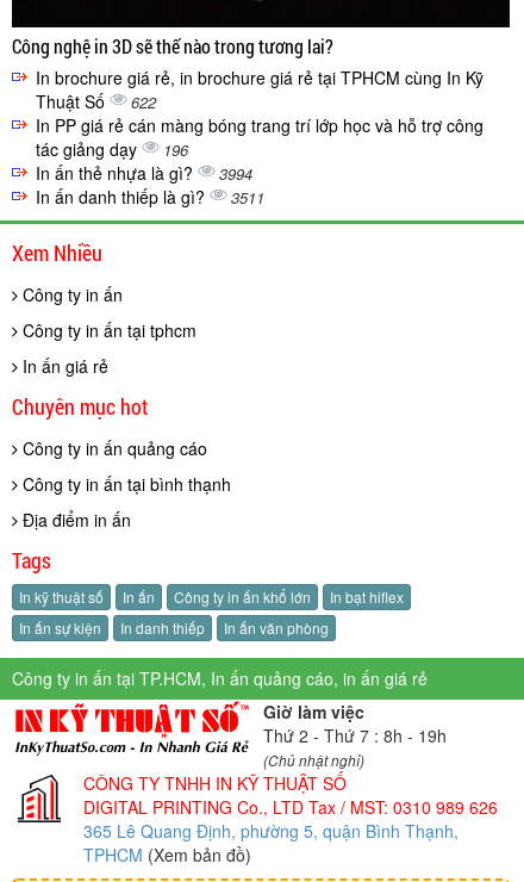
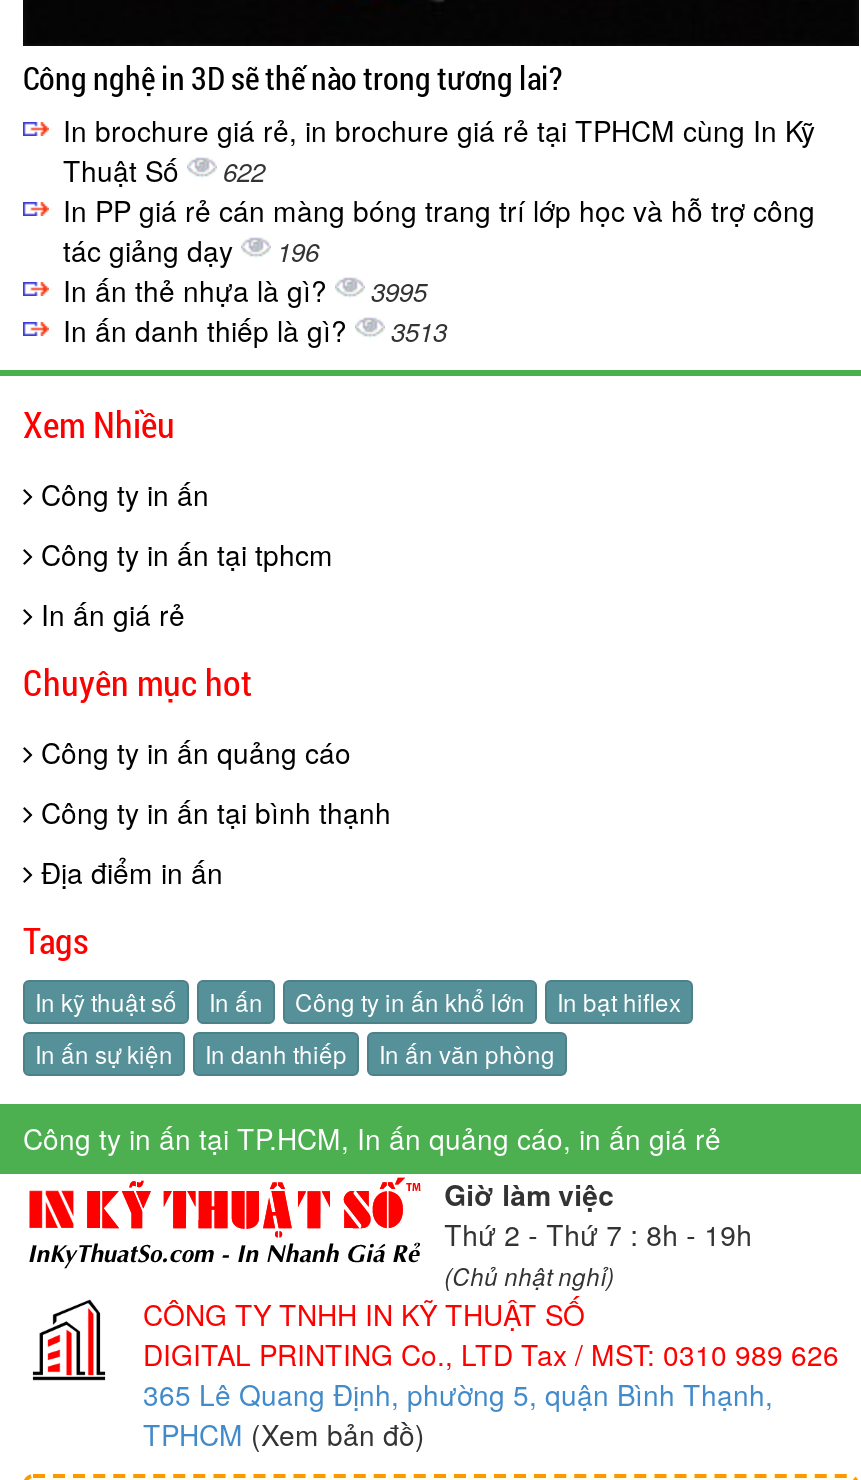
- In ấn thẻ nhựa là gì? 3994
+ In ấn thẻ nhựa là gì? 3995

- In ấn danh thiếp là gì? 3511
+ In ấn danh thiếp là gì? 3513
